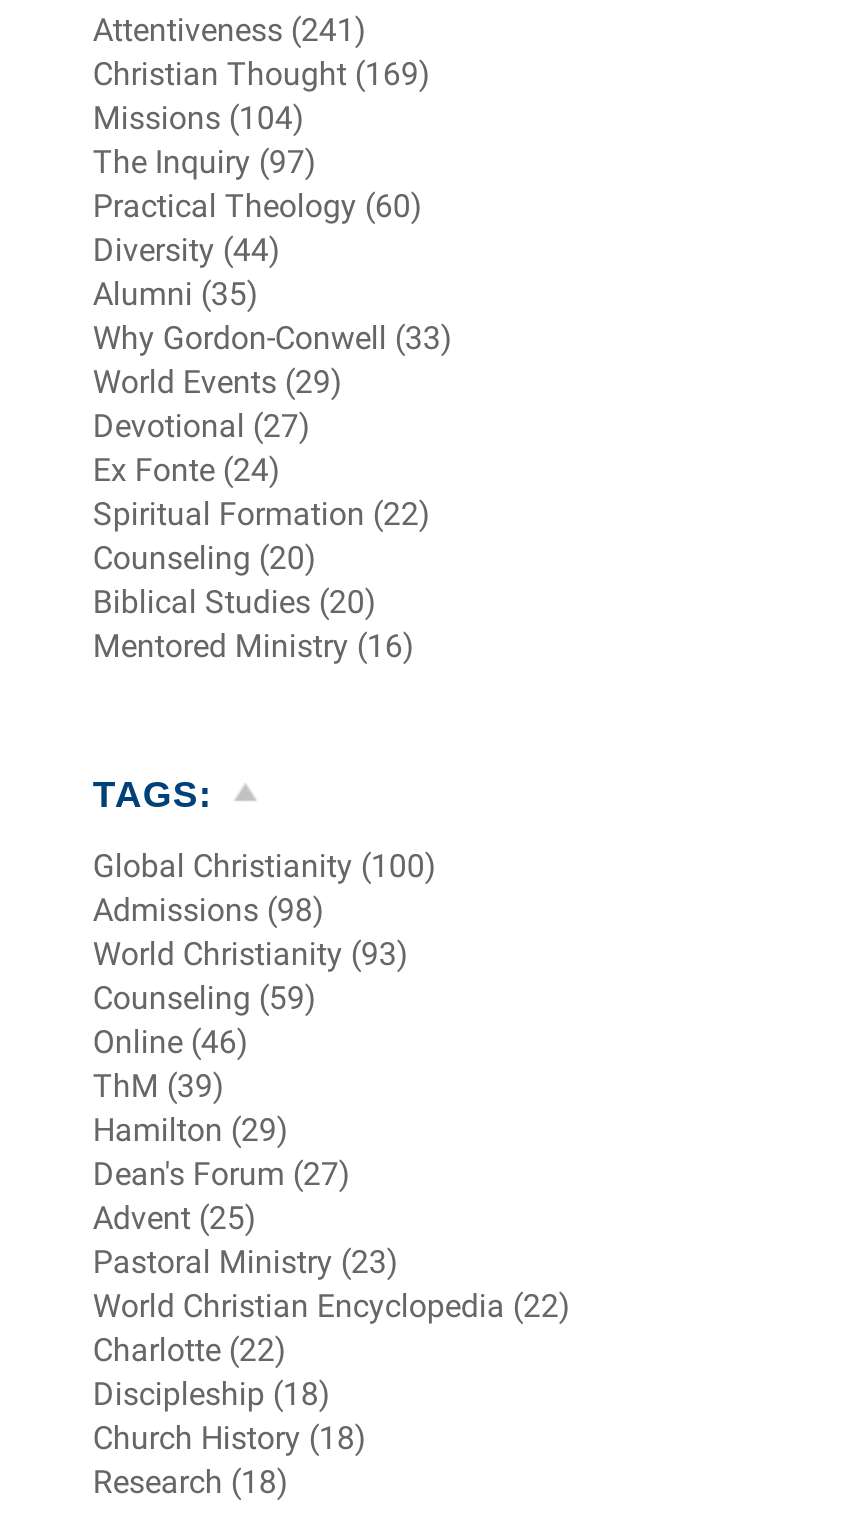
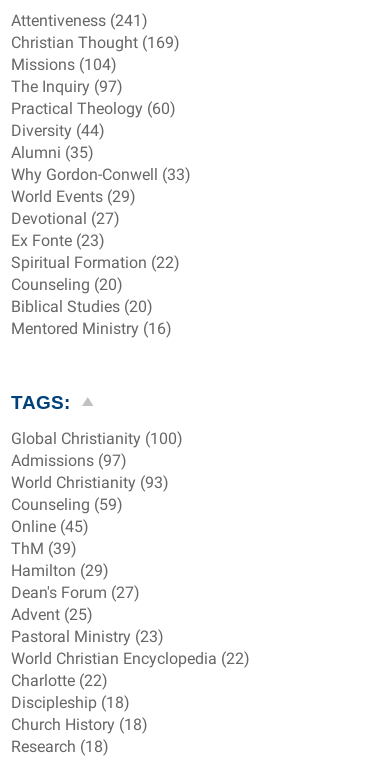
- Ex Fonte (24)
+ Ex Fonte (23)

- Admissions (98)
+ Admissions (97)

- Online (46)
+ Online (45)
